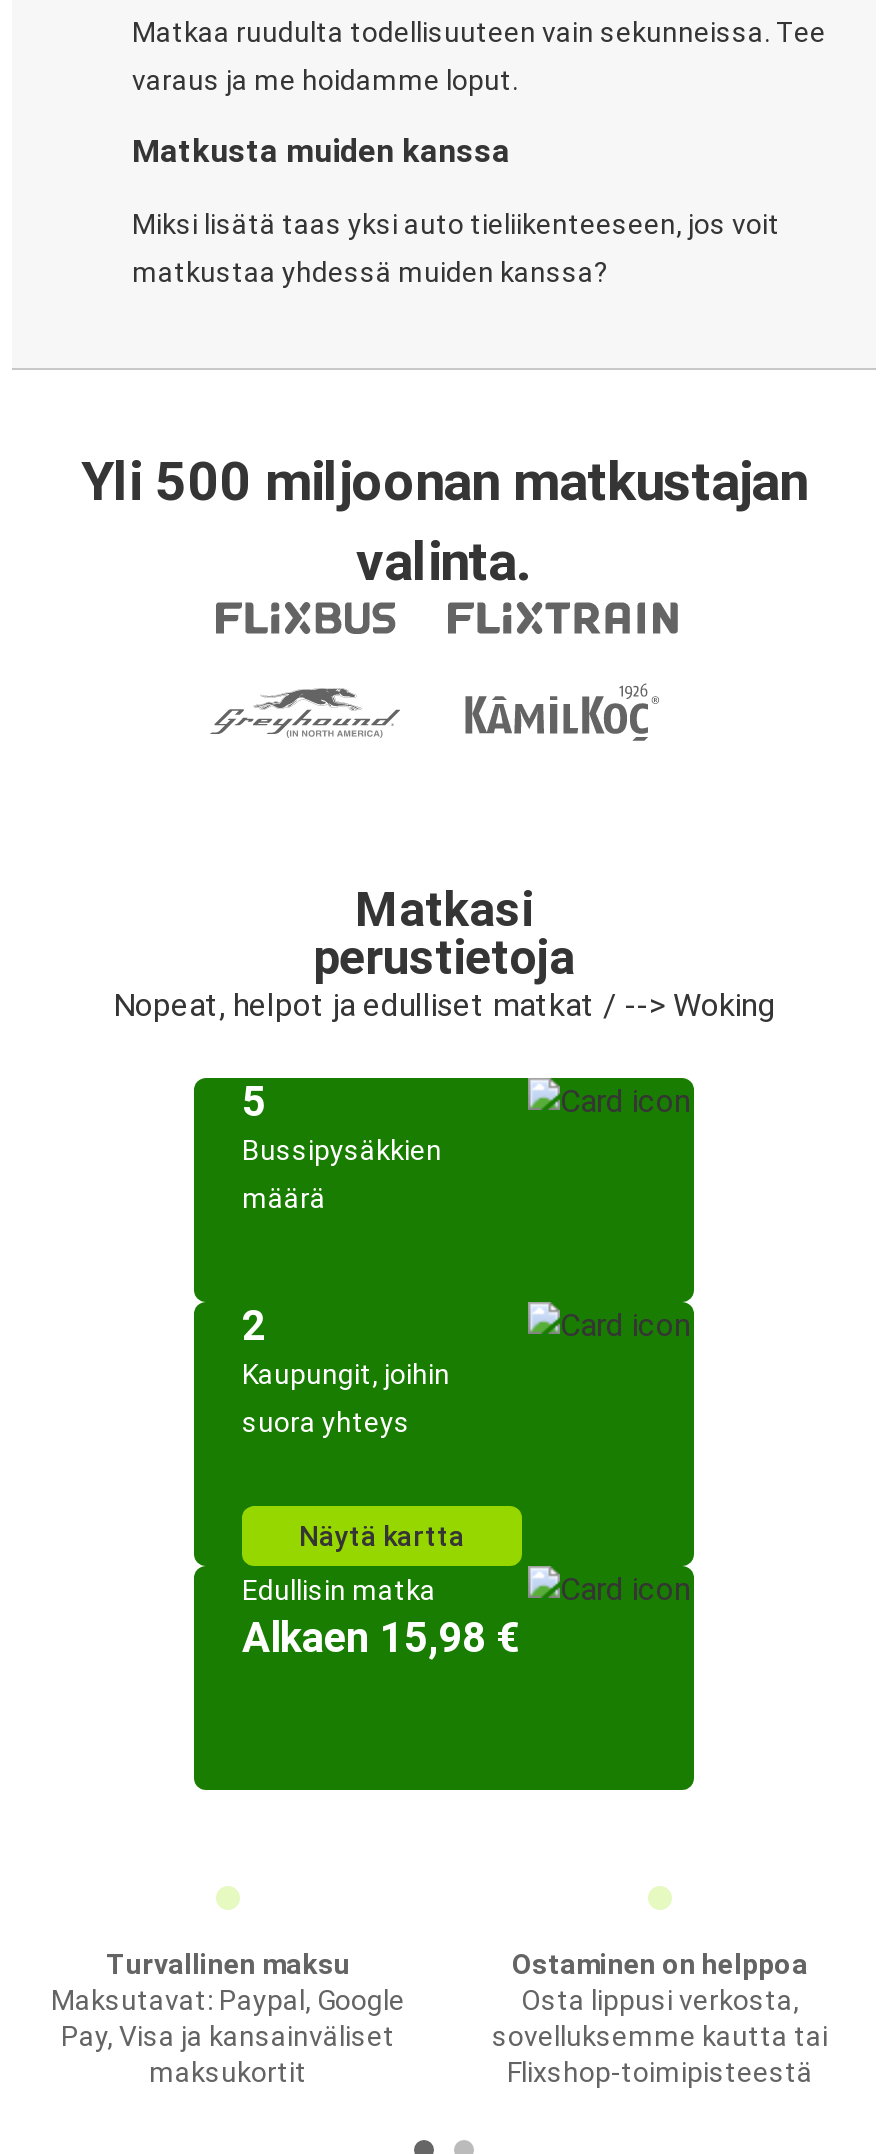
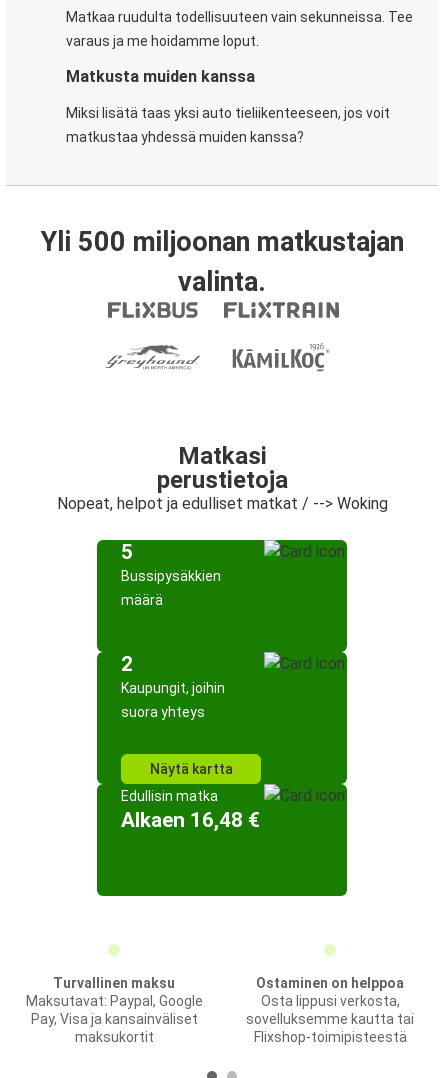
- Alkaen 15,98 €
+ Alkaen 16,48 €
